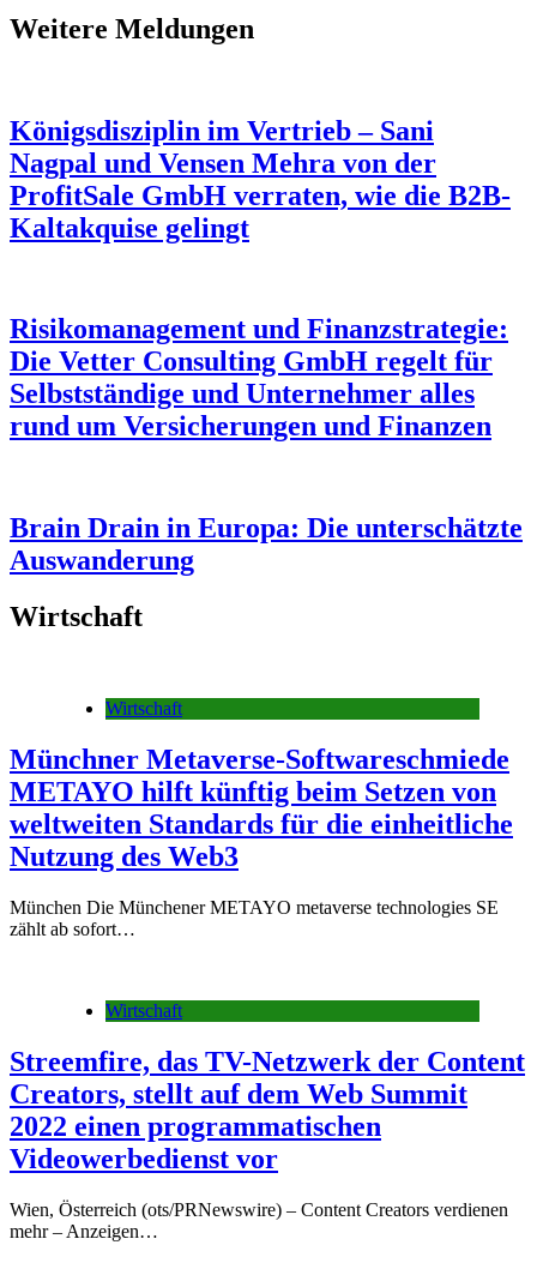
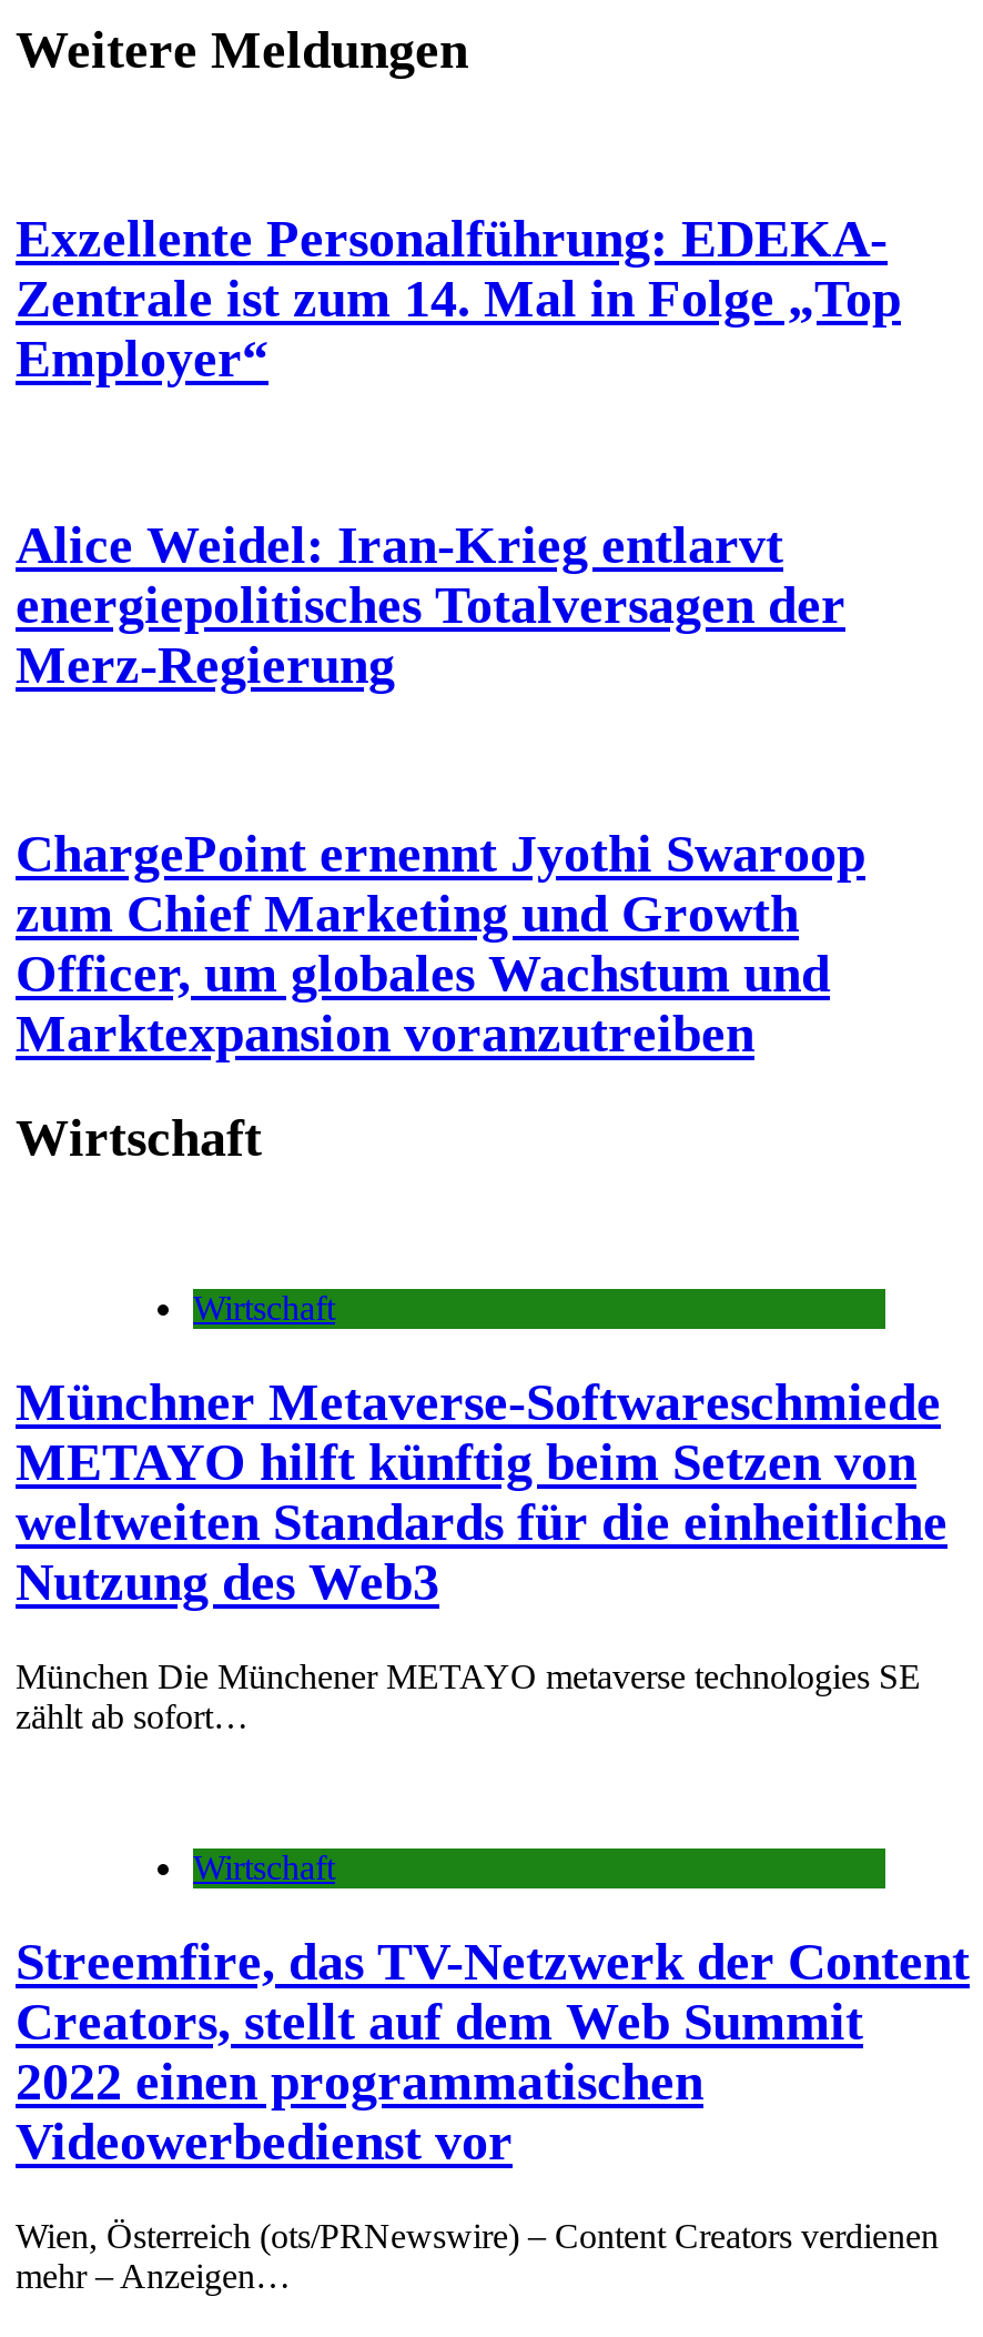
- Königsdisziplin im Vertrieb – Sani
- Nagpal und Vensen Mehra von der
- ProfitSale GmbH verraten, wie die B2B-
- Kaltakquise gelingt
+ Exzellente Personalführung: EDEKA-
+ Zentrale ist zum 14. Mal in Folge „Top
+ Employer“

- Risikomanagement und Finanzstrategie:
- Die Vetter Consulting GmbH regelt für
- Selbstständige und Unternehmer alles
- rund um Versicherungen und Finanzen
+ Alice Weidel: Iran-Krieg entlarvt
+ energiepolitisches Totalversagen der
+ Merz-Regierung

- Brain Drain in Europa: Die unterschätzte
- Auswanderung
+ ChargePoint ernennt Jyothi Swaroop
+ zum Chief Marketing und Growth
+ Officer, um globales Wachstum und
+ Marktexpansion voranzutreiben
